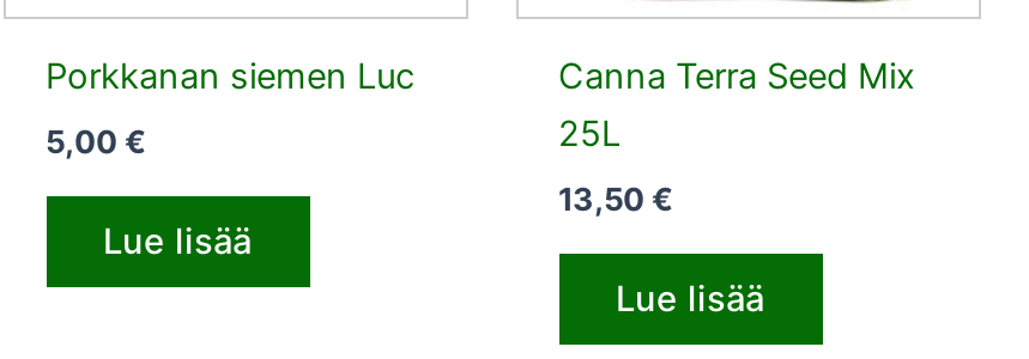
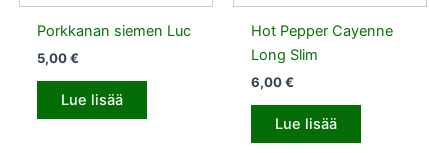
- Canna Terra Seed Mix
- 25L
+ Hot Pepper Cayenne
+ Long Slim

- 13,50 €
+ 6,00 €
